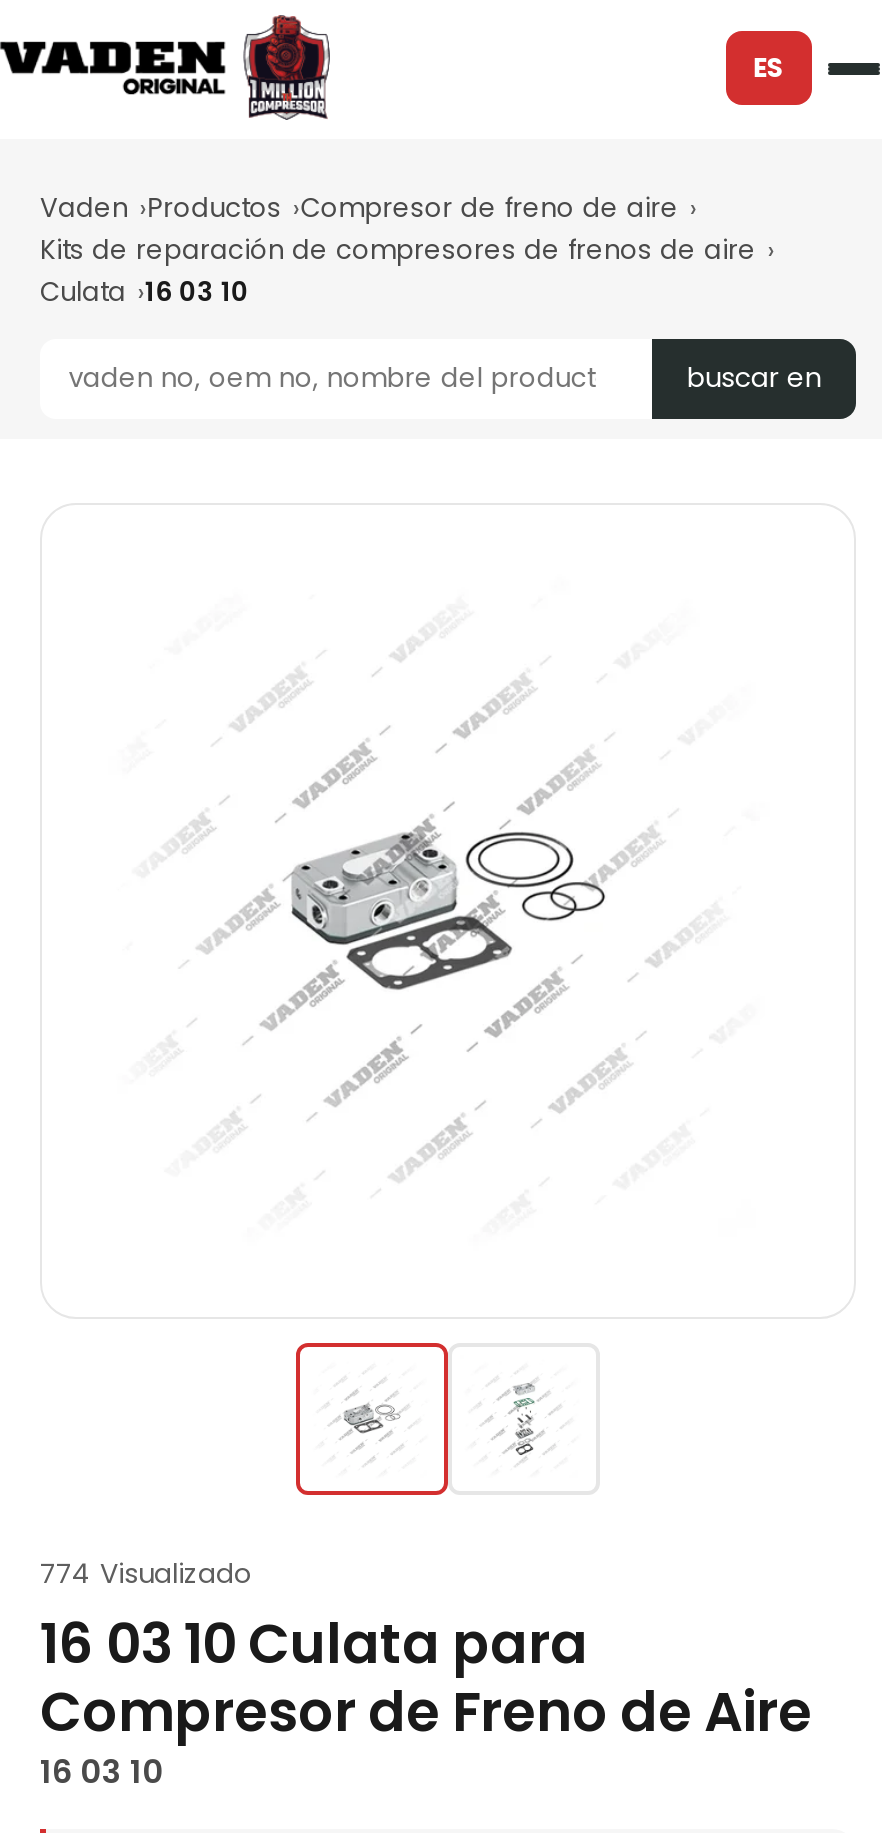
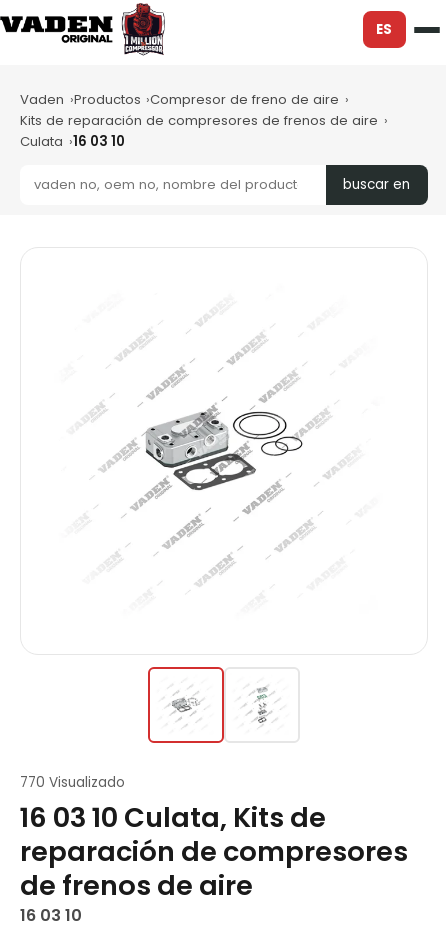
- 774 Visualizado
- 16 03 10 Culata para
- Compresor de Freno de Aire
+ 770 Visualizado
+ 16 03 10 Culata, Kits de
+ reparación de compresores
+ de frenos de aire
